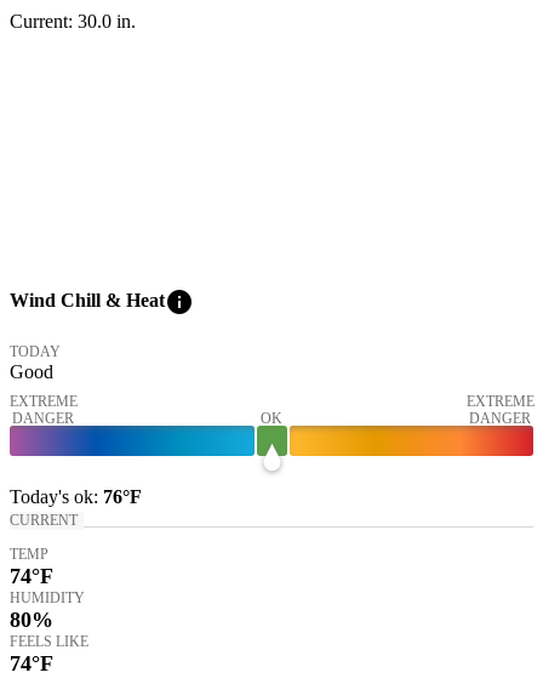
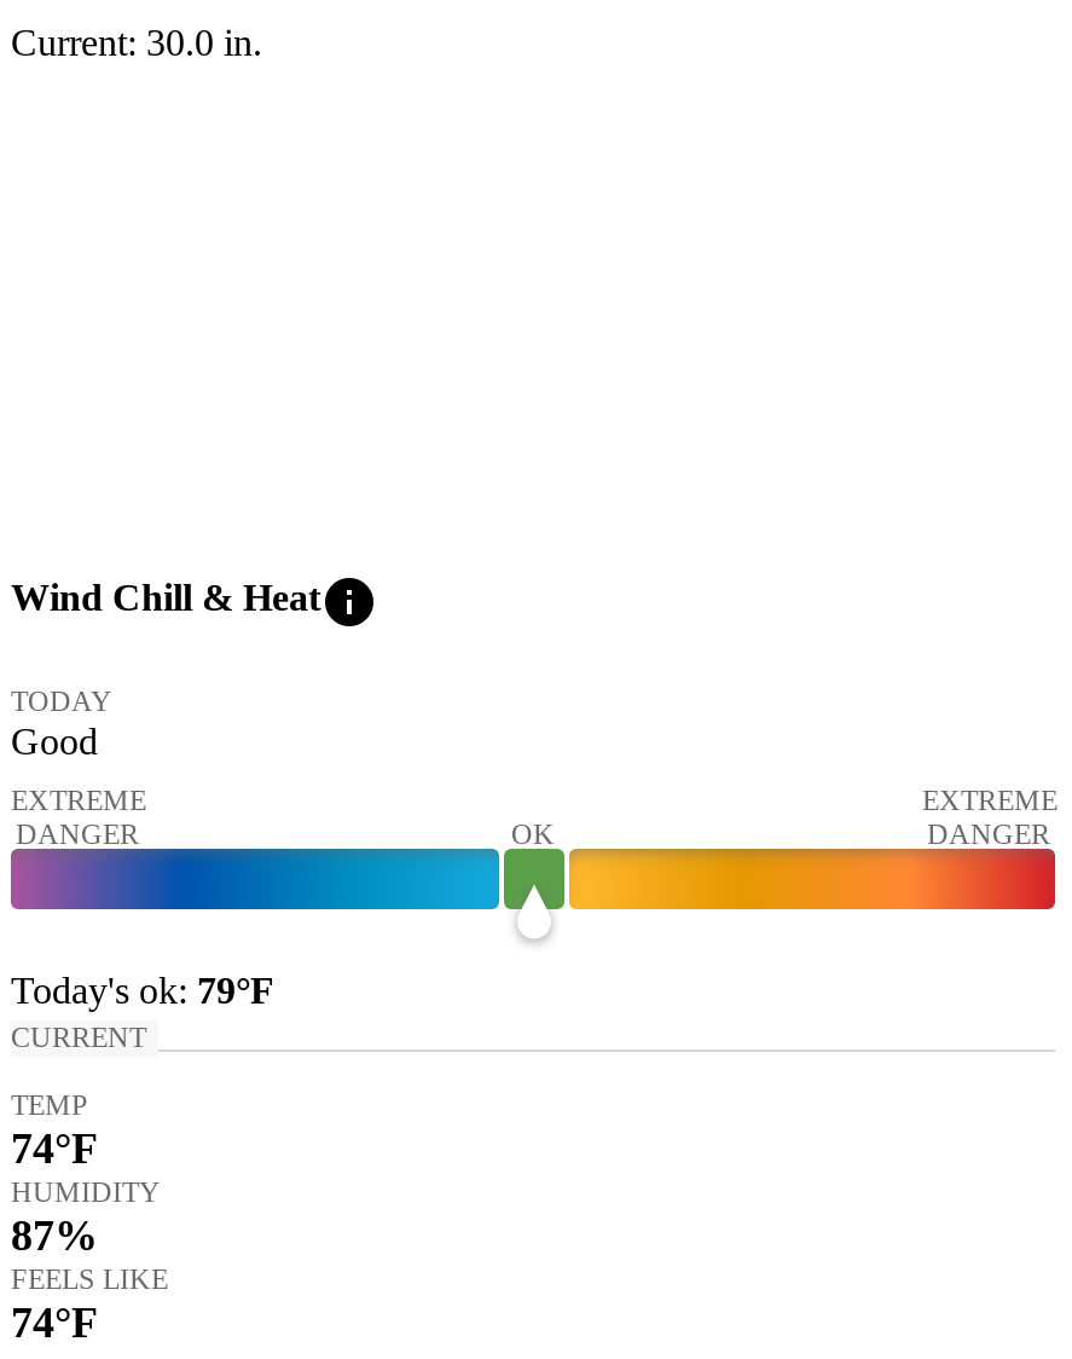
- Today's ok: 76°F
+ Today's ok: 79°F

- 80%
+ 87%
